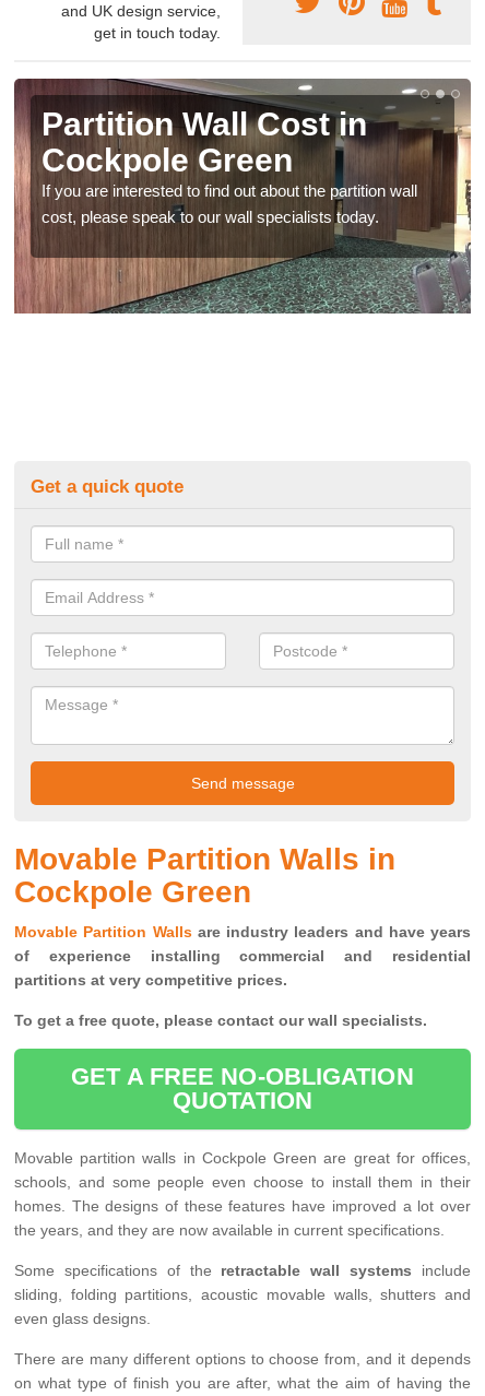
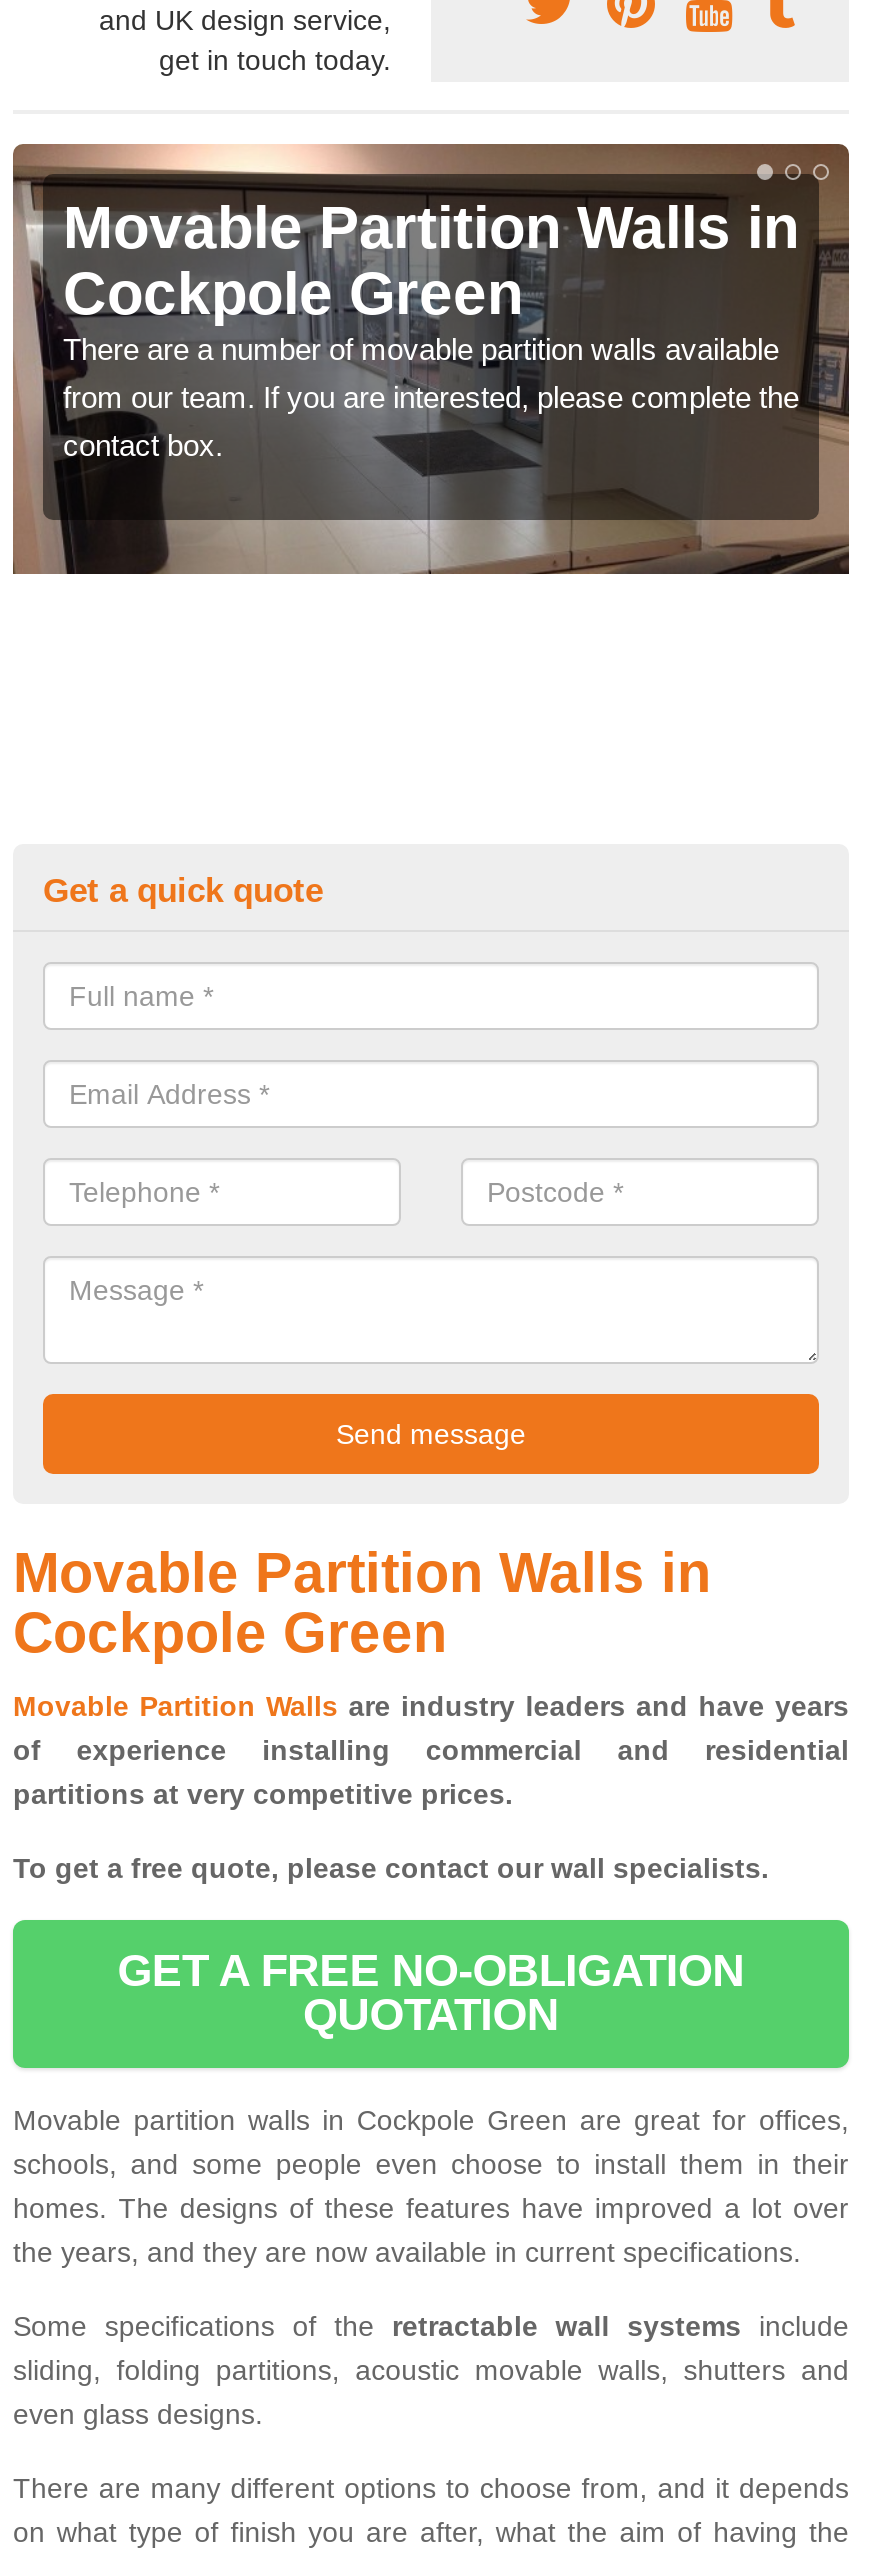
- [image]
- Partition Wall Cost in
+ [image]
+ Movable Partition Walls in

- If you are interested to find out about the partition wall
- cost, please speak to our wall specialists today.
+ There are a number of movable partition walls available
+ from our team. If you are interested, please complete the
+ contact box.
